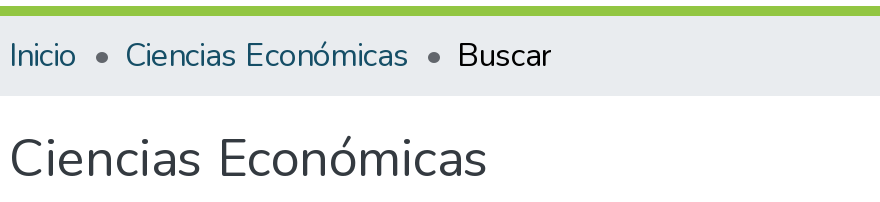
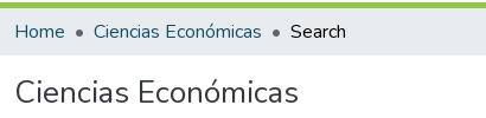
- Inicio
+ Home

- Buscar
+ Search
